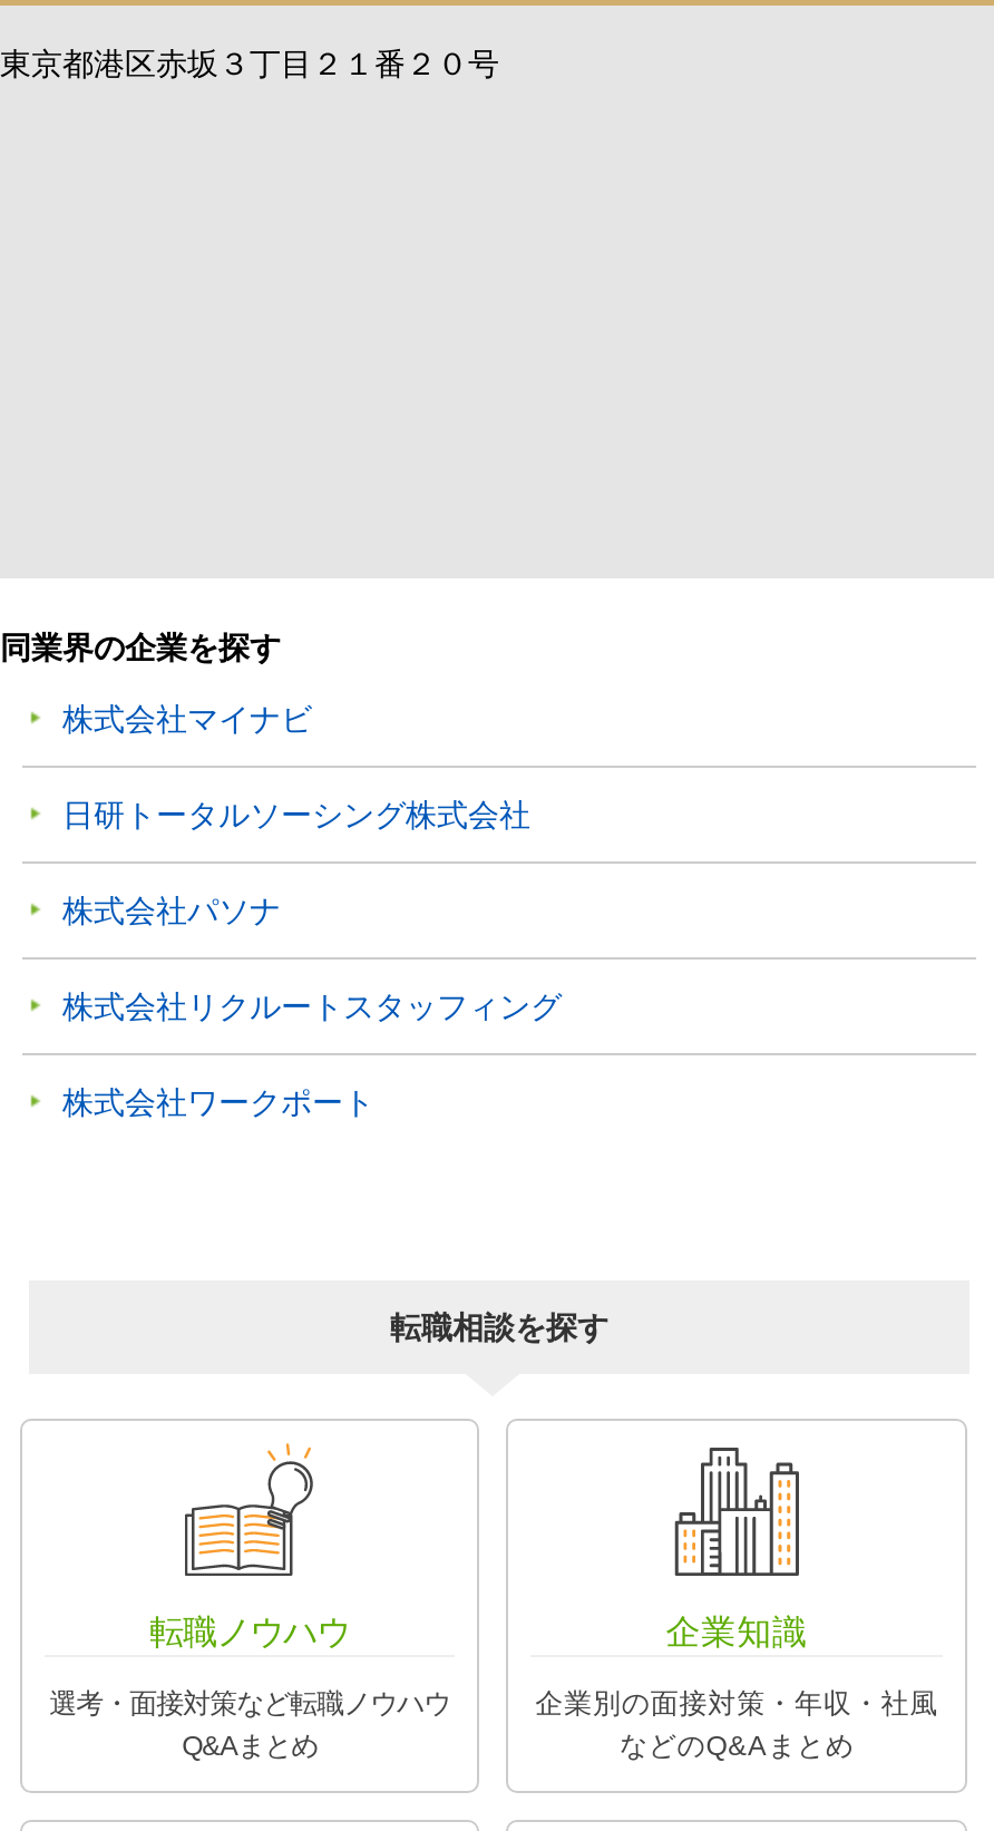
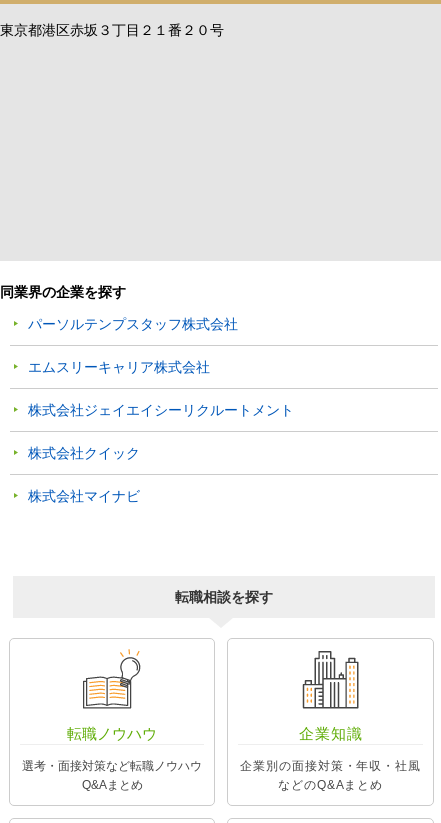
+ パーソルテンプスタッフ株式会社
+ エムスリーキャリア株式会社
+ 株式会社ジェイエイシーリクルートメント
+ 株式会社クイック

moved down: 株式会社マイナビ

- 日研トータルソーシング株式会社
- 株式会社パソナ
- 株式会社リクルートスタッフィング
- 株式会社ワークポート
